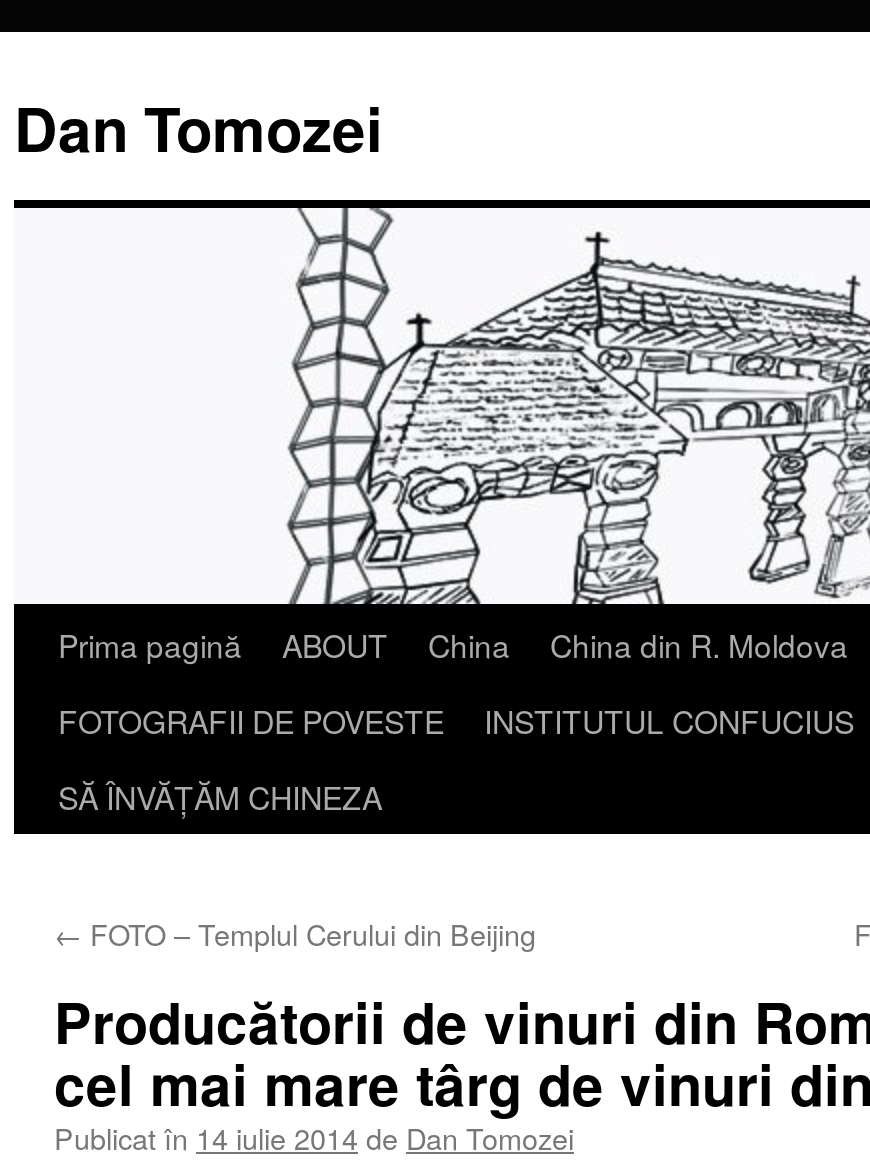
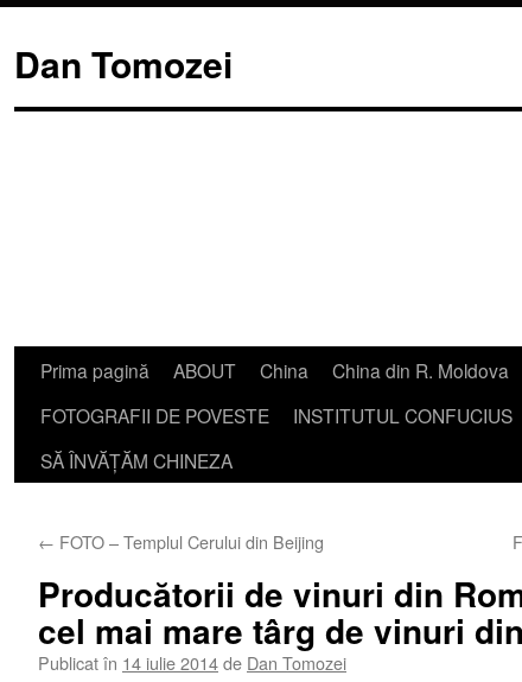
- [image]
